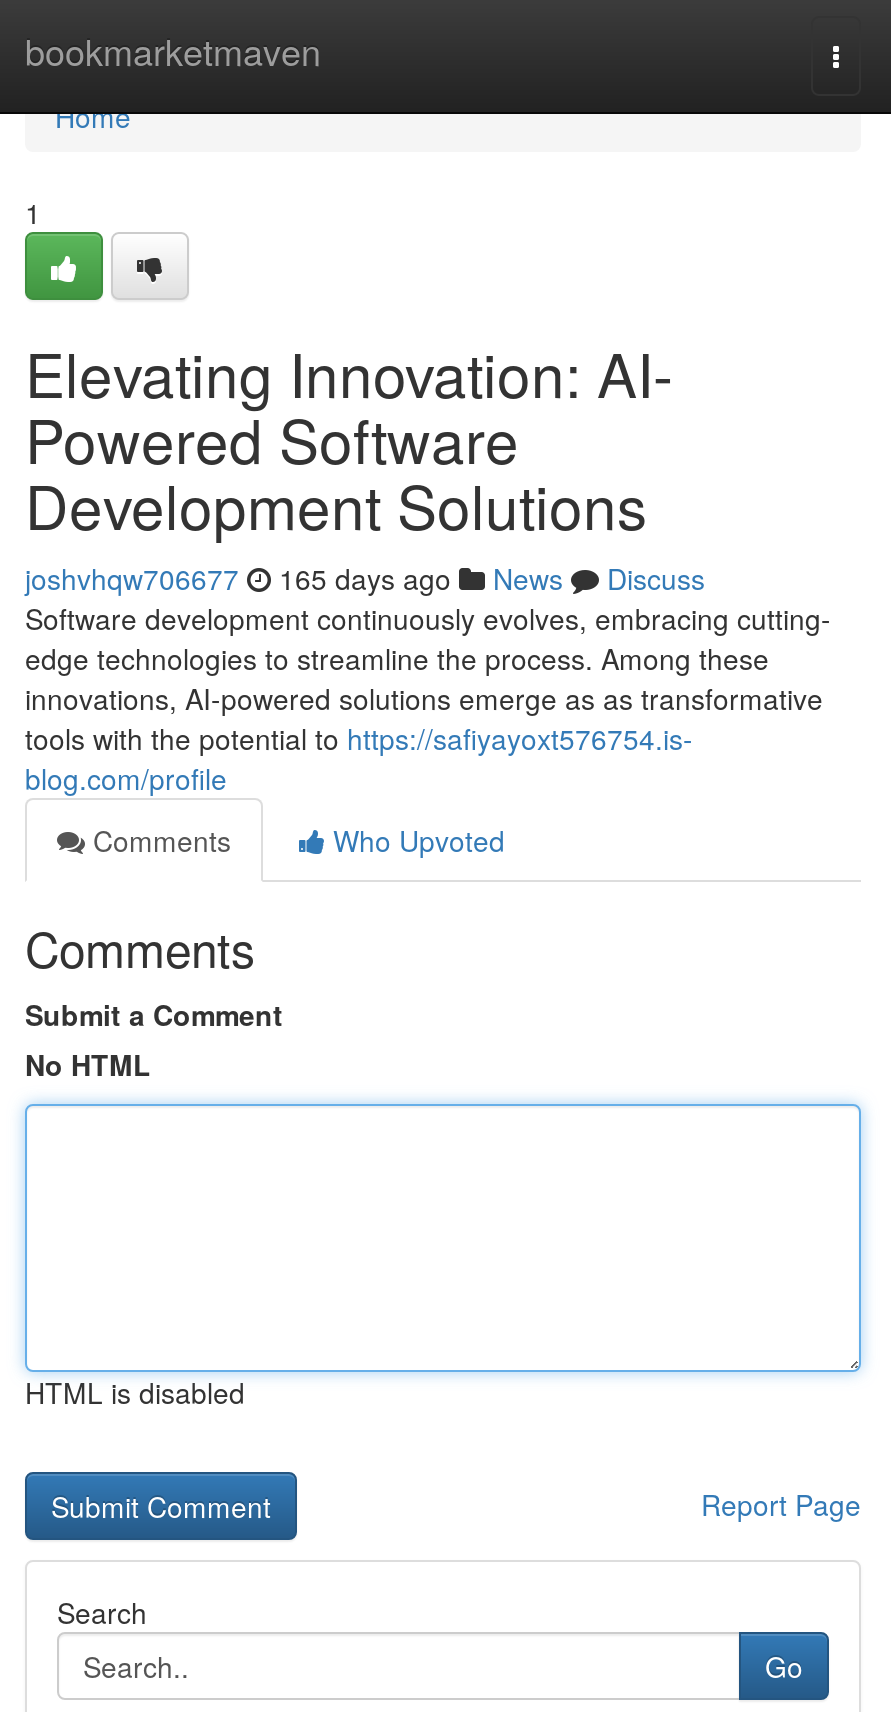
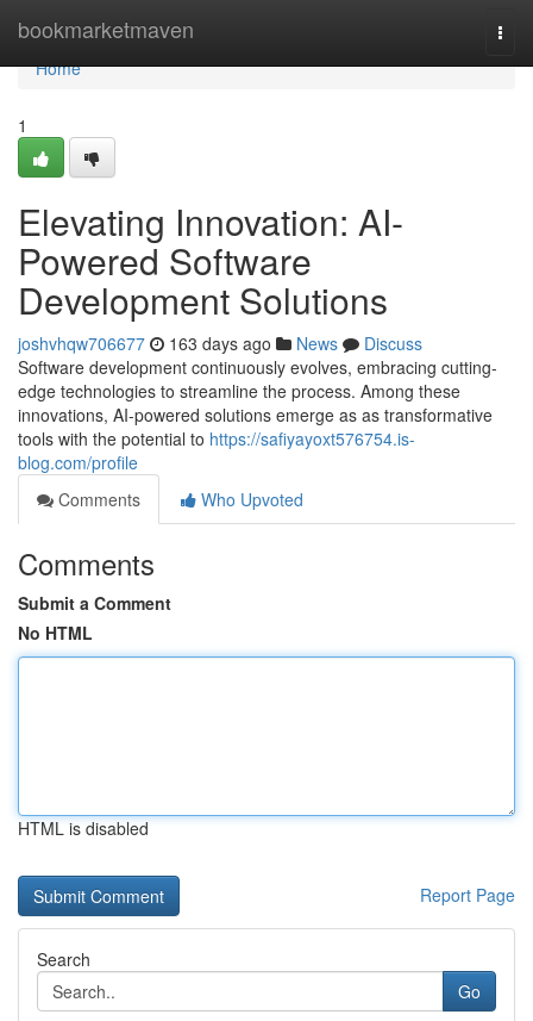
- joshvhqw706677 165 days ago News Discuss
+ joshvhqw706677 163 days ago News Discuss
